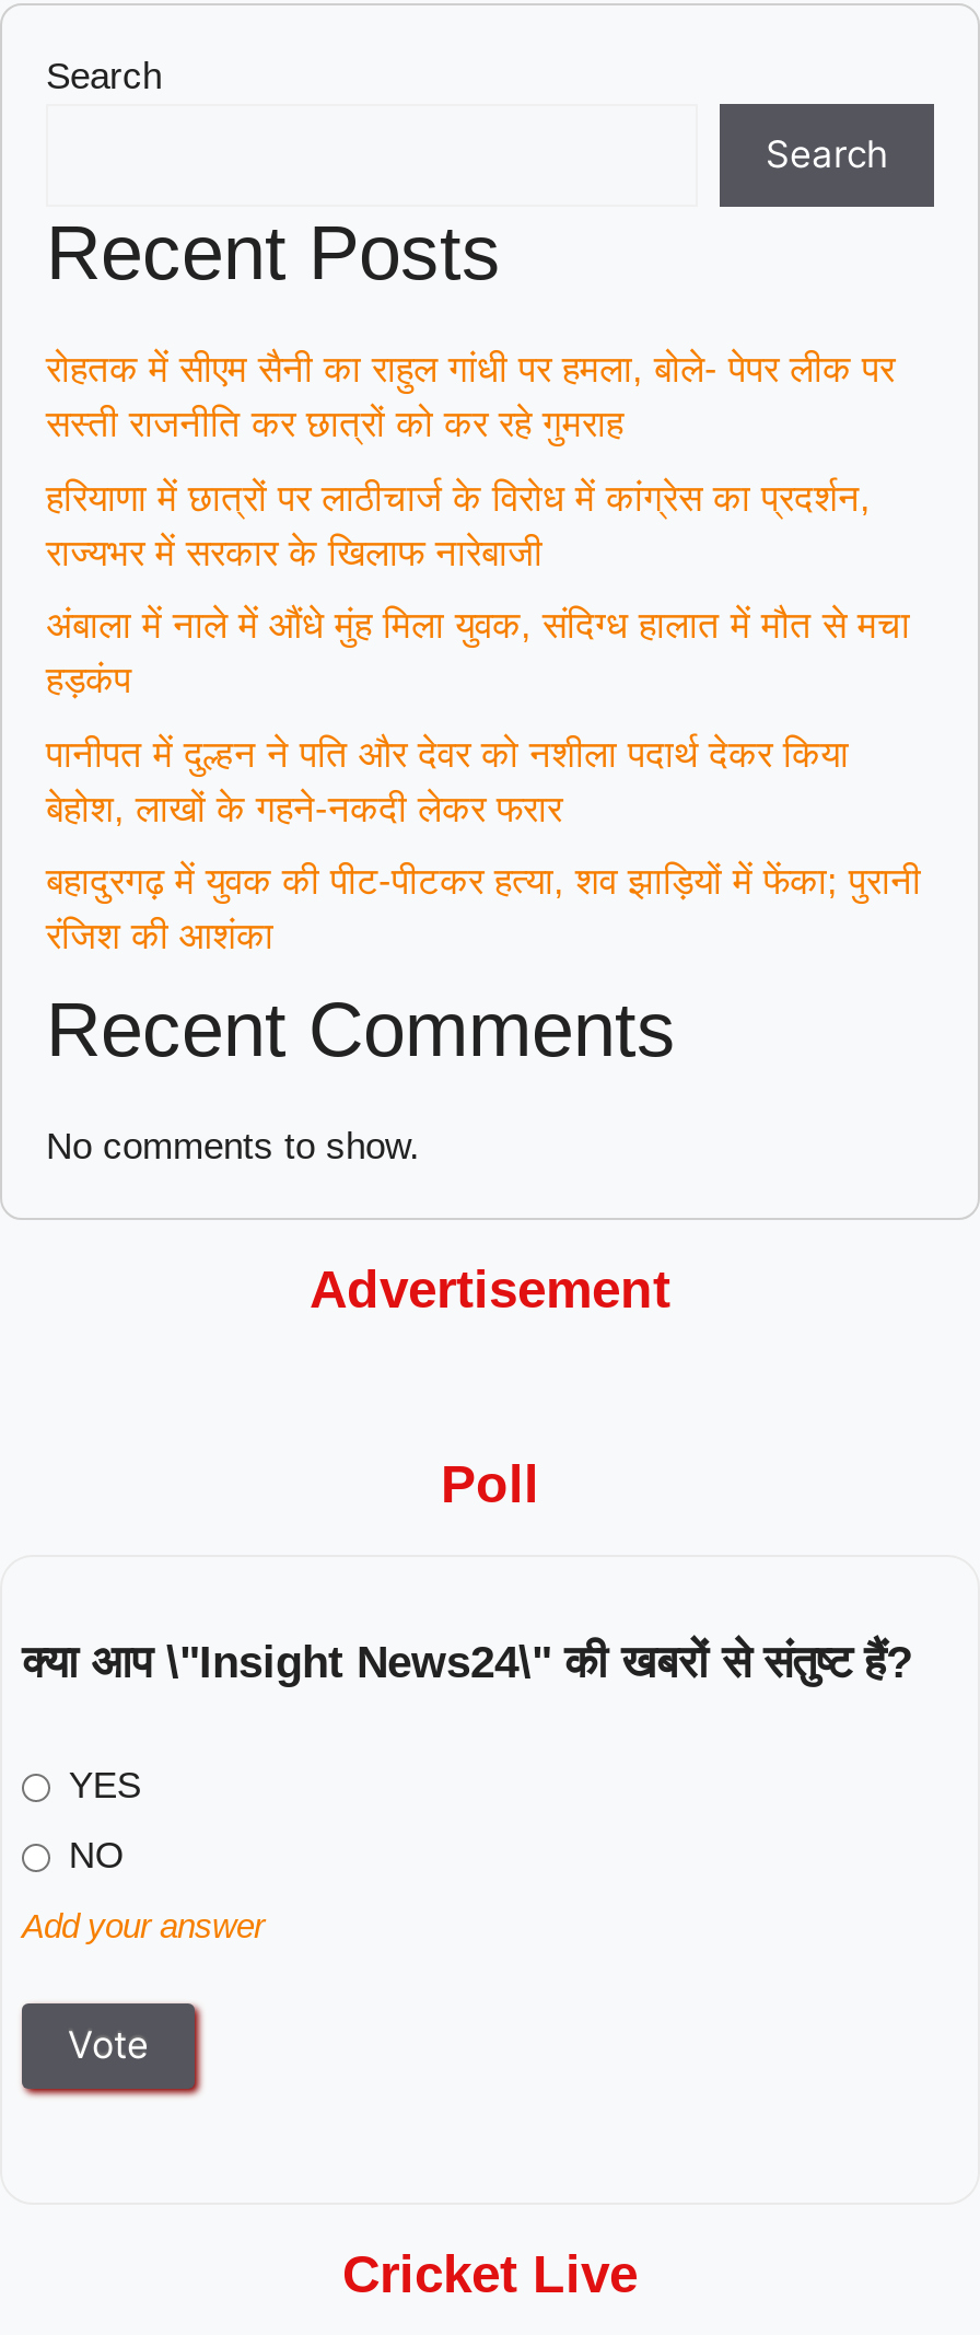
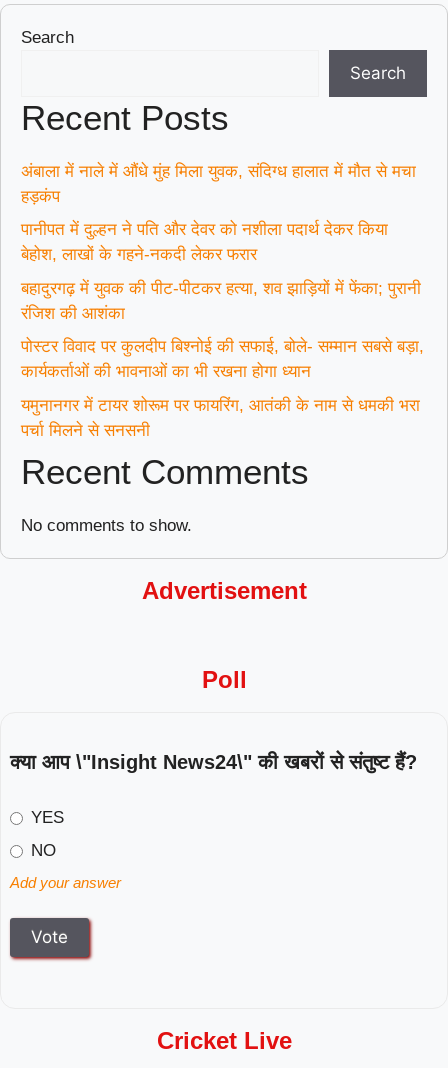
- रोहतक में सीएम सैनी का राहुल गांधी पर हमला, बोले- पेपर लीक पर
- सस्ती राजनीति कर छात्रों को कर रहे गुमराह
- हरियाणा में छात्रों पर लाठीचार्ज के विरोध में कांग्रेस का प्रदर्शन,
- राज्यभर में सरकार के खिलाफ नारेबाजी

moved up: अंबाला में नाले में औंधे मुंह मिला युवक, संदिग्ध हालात में मौत से मचा | हड़कंप | पानीपत में दुल्हन ने पति और देवर को नशीला पदार्थ देकर किया | बेहोश, लाखों के गहने-नकदी लेकर फरार | बहादुरगढ़ में युवक की पीट-पीटकर हत्या, शव झाड़ियों में फेंका; पुरानी | रंजिश की आशंका

+ पोस्टर विवाद पर कुलदीप बिश्नोई की सफाई, बोले- सम्मान सबसे बड़ा,
+ कार्यकर्ताओं की भावनाओं का भी रखना होगा ध्यान
+ यमुनानगर में टायर शोरूम पर फायरिंग, आतंकी के नाम से धमकी भरा
+ पर्चा मिलने से सनसनी
